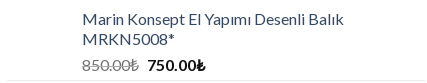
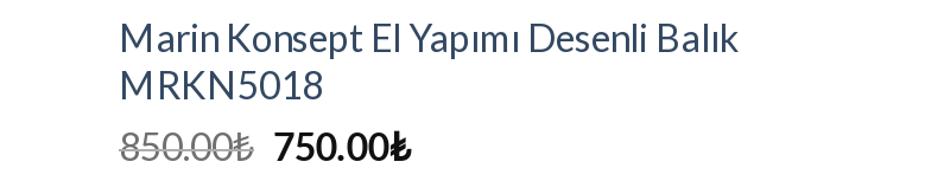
- MRKN5008*
+ MRKN5018
